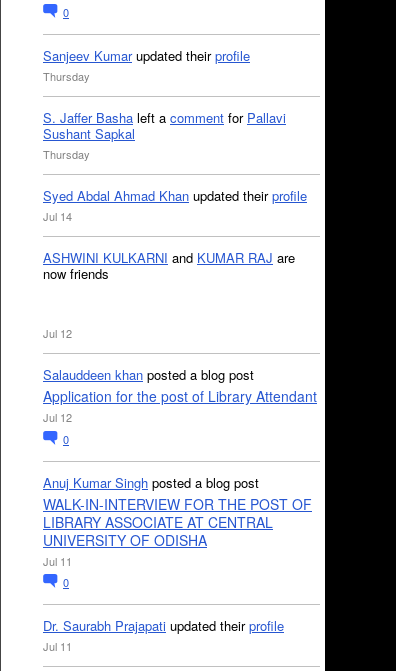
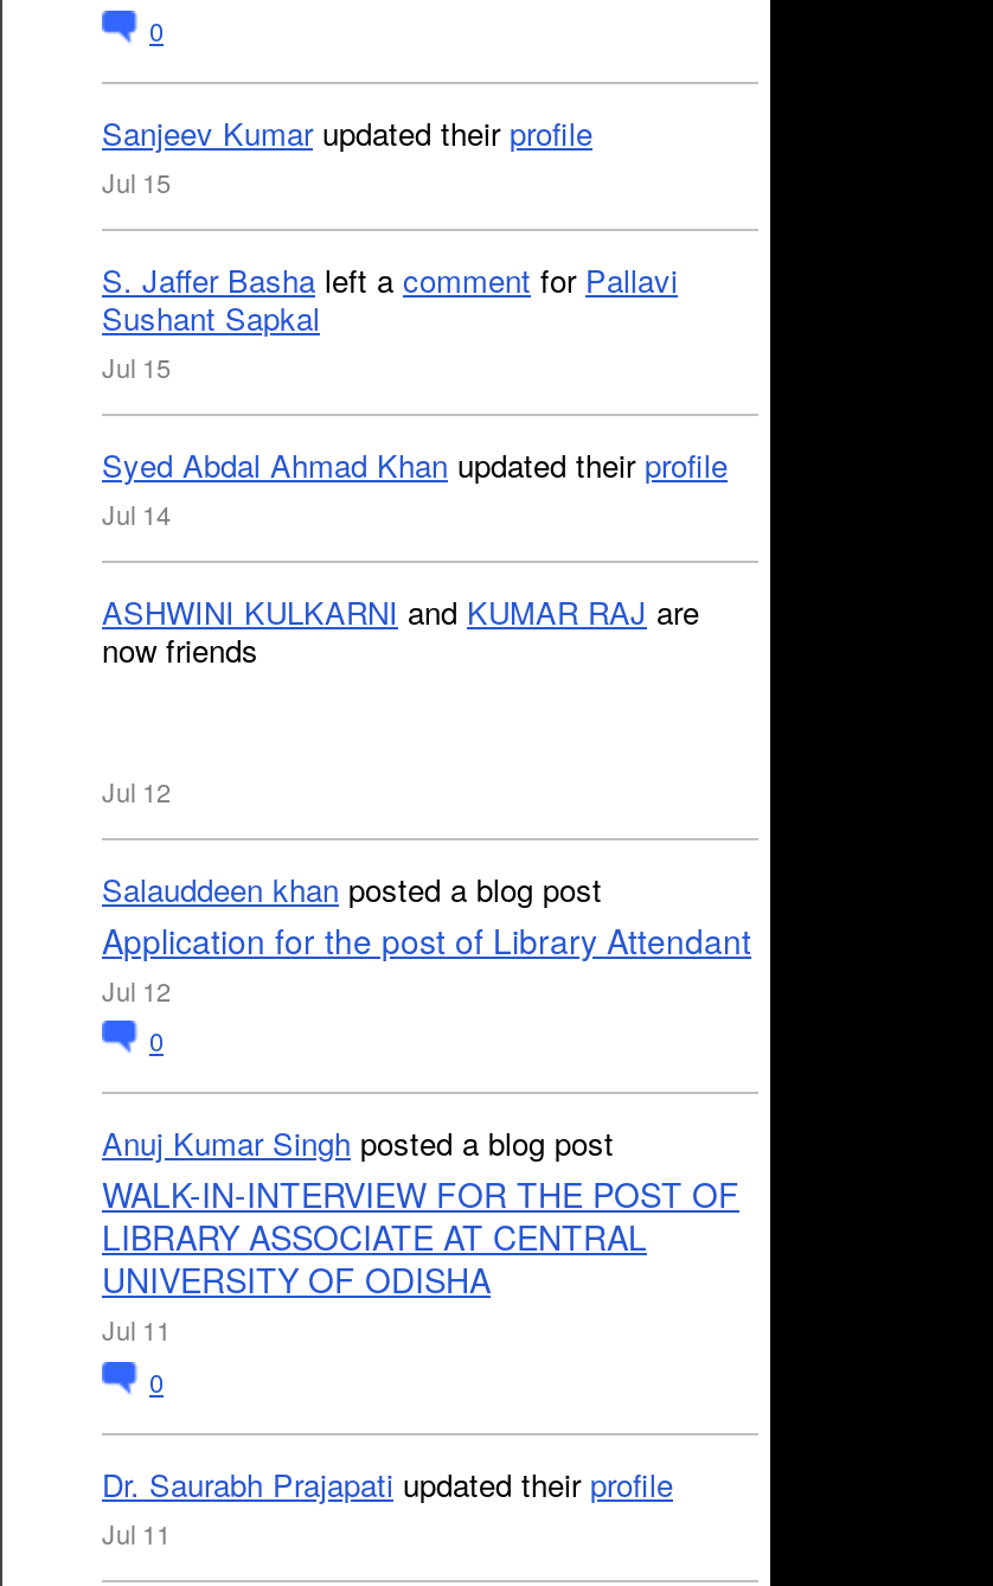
- Thursday
+ Jul 15

- Thursday
+ Jul 15
